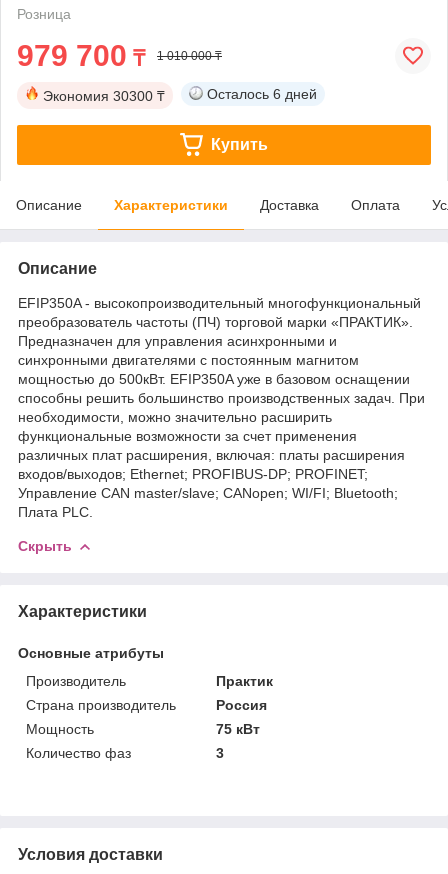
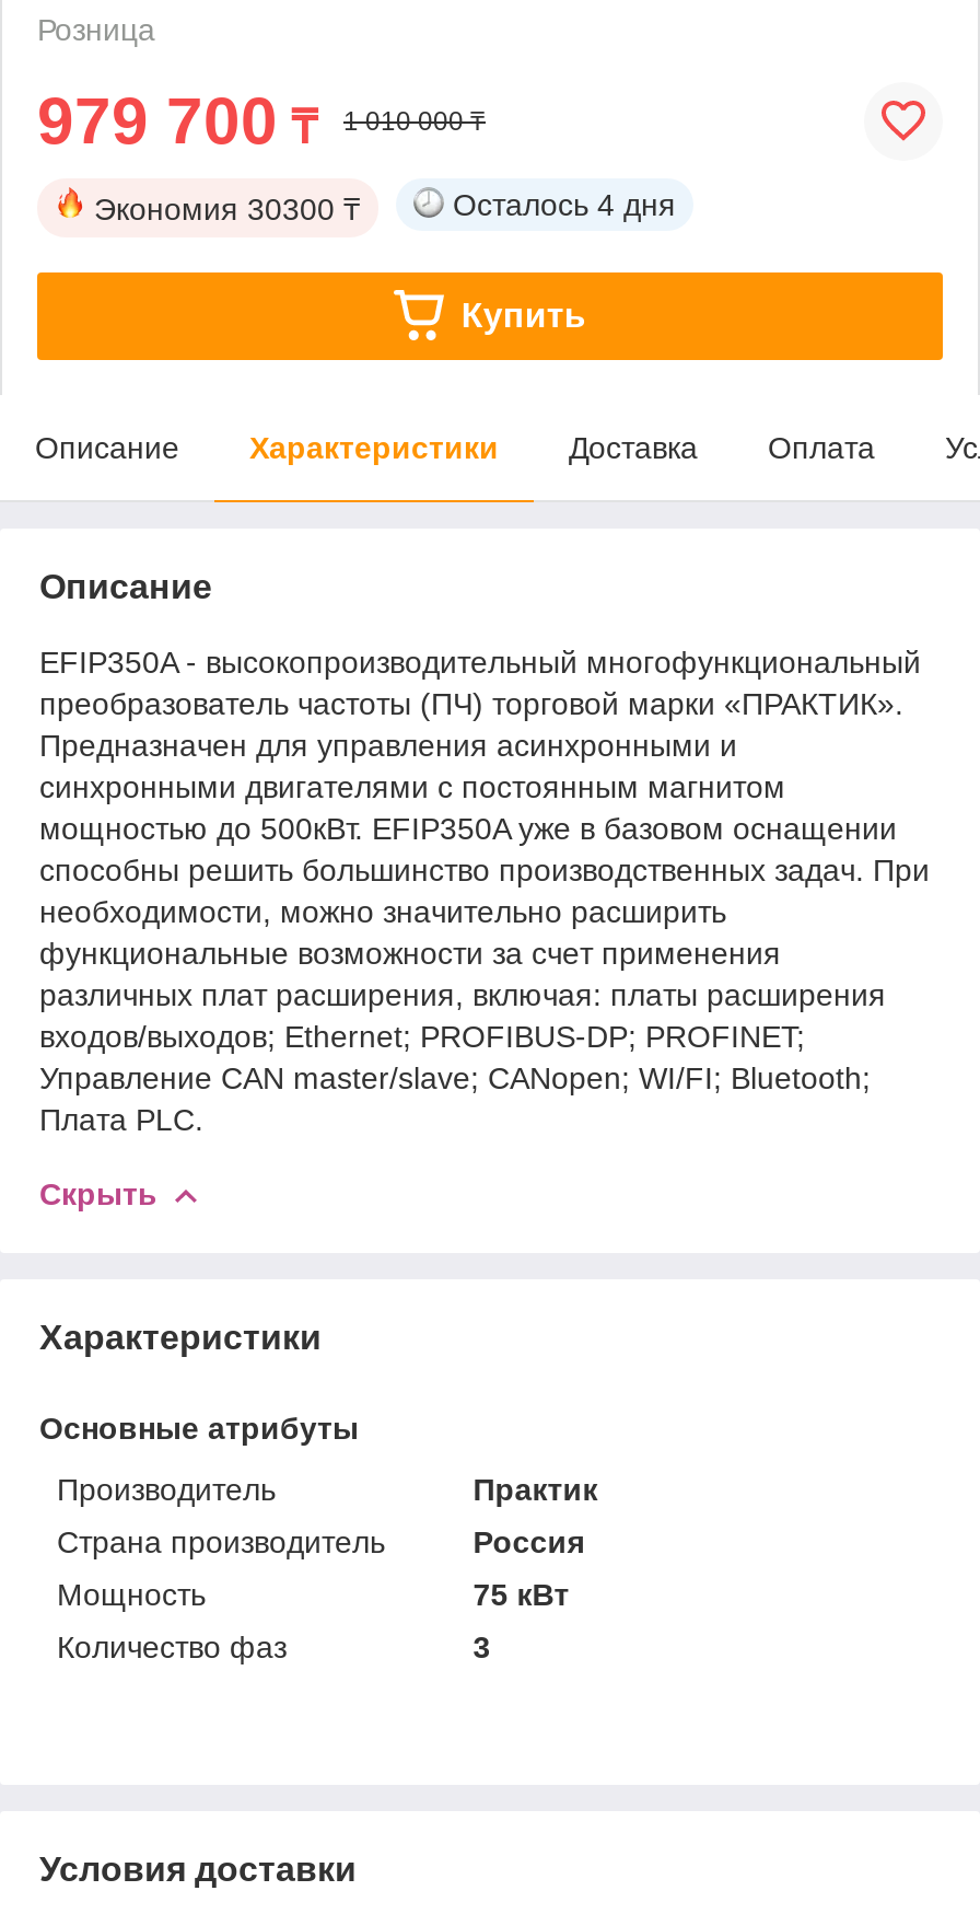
- Осталось 6 дней
+ Осталось 4 дня
